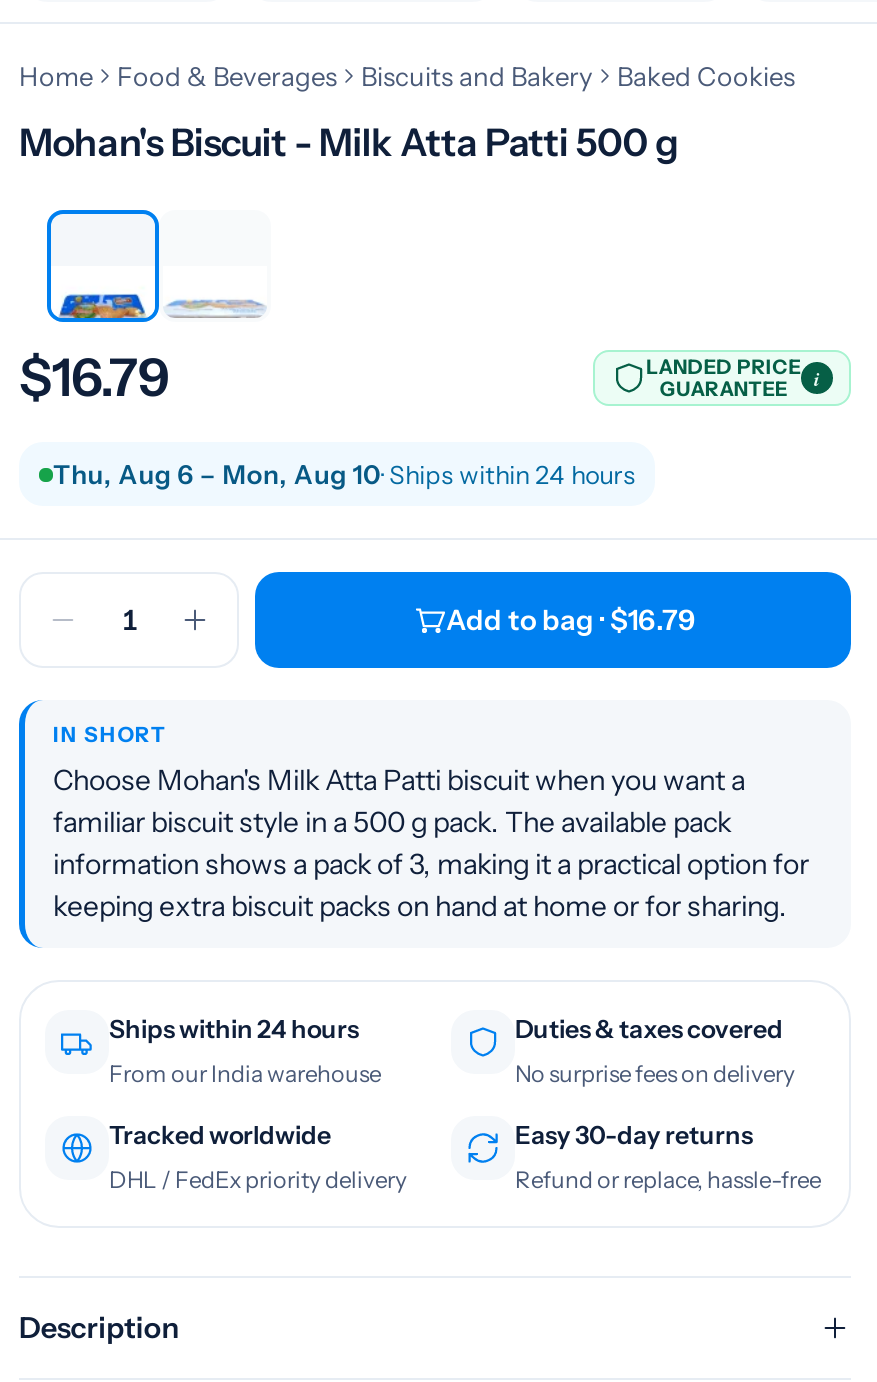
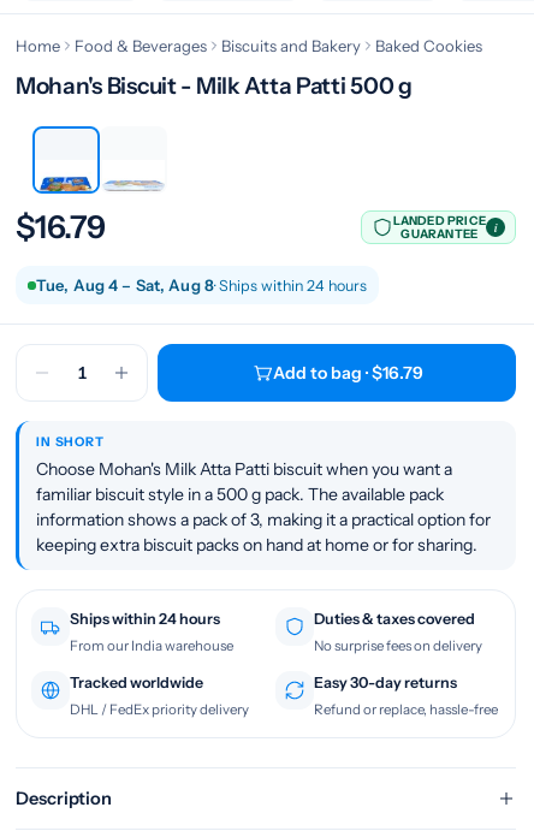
- Thu, Aug 6 – Mon, Aug 10 · Ships within 24 hours
+ Tue, Aug 4 – Sat, Aug 8 · Ships within 24 hours
